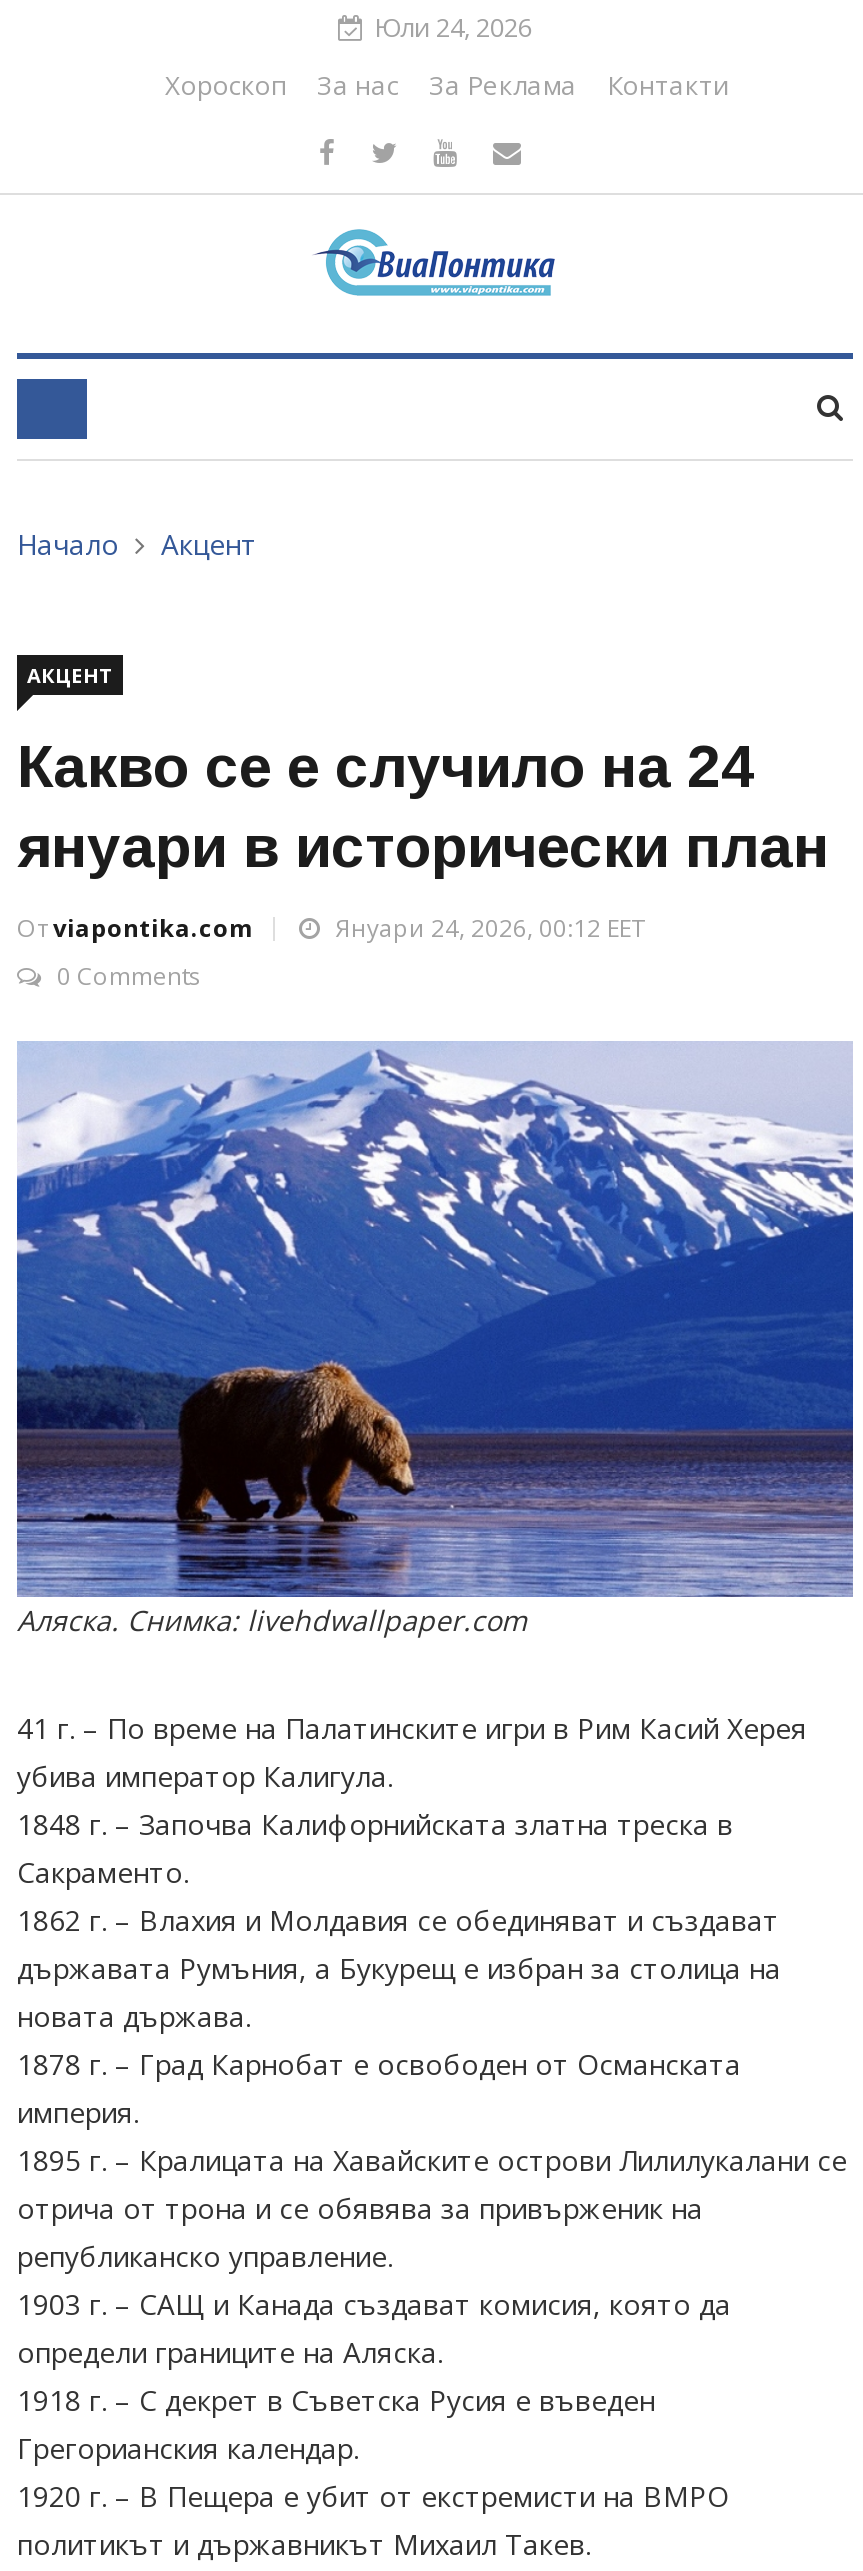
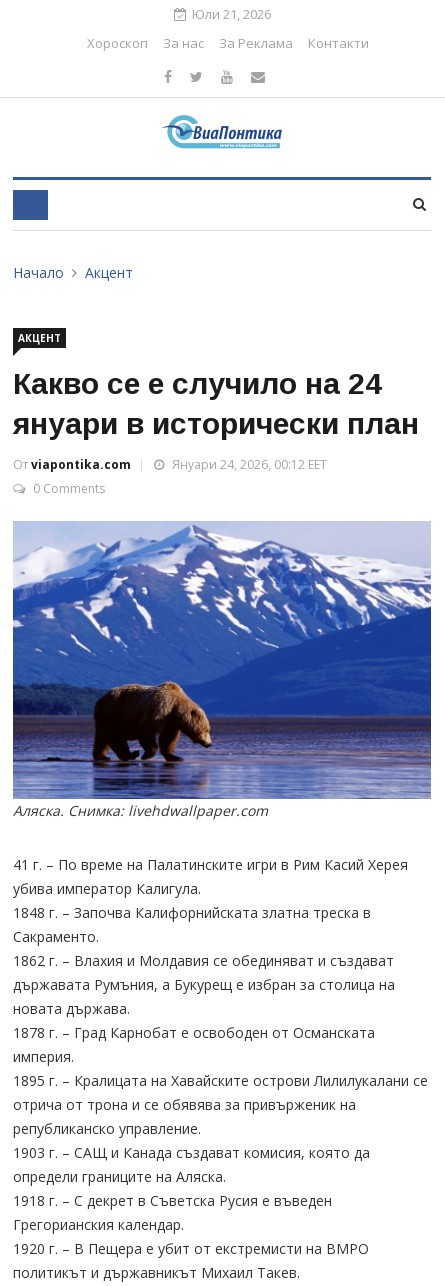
- Юли 24, 2026
+ Юли 21, 2026
